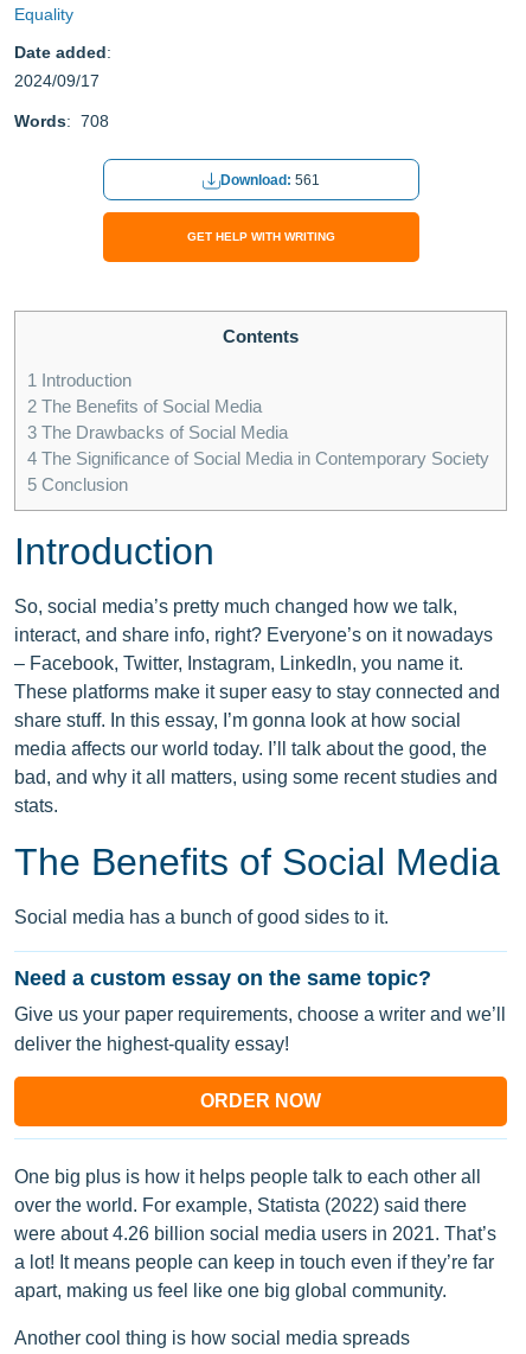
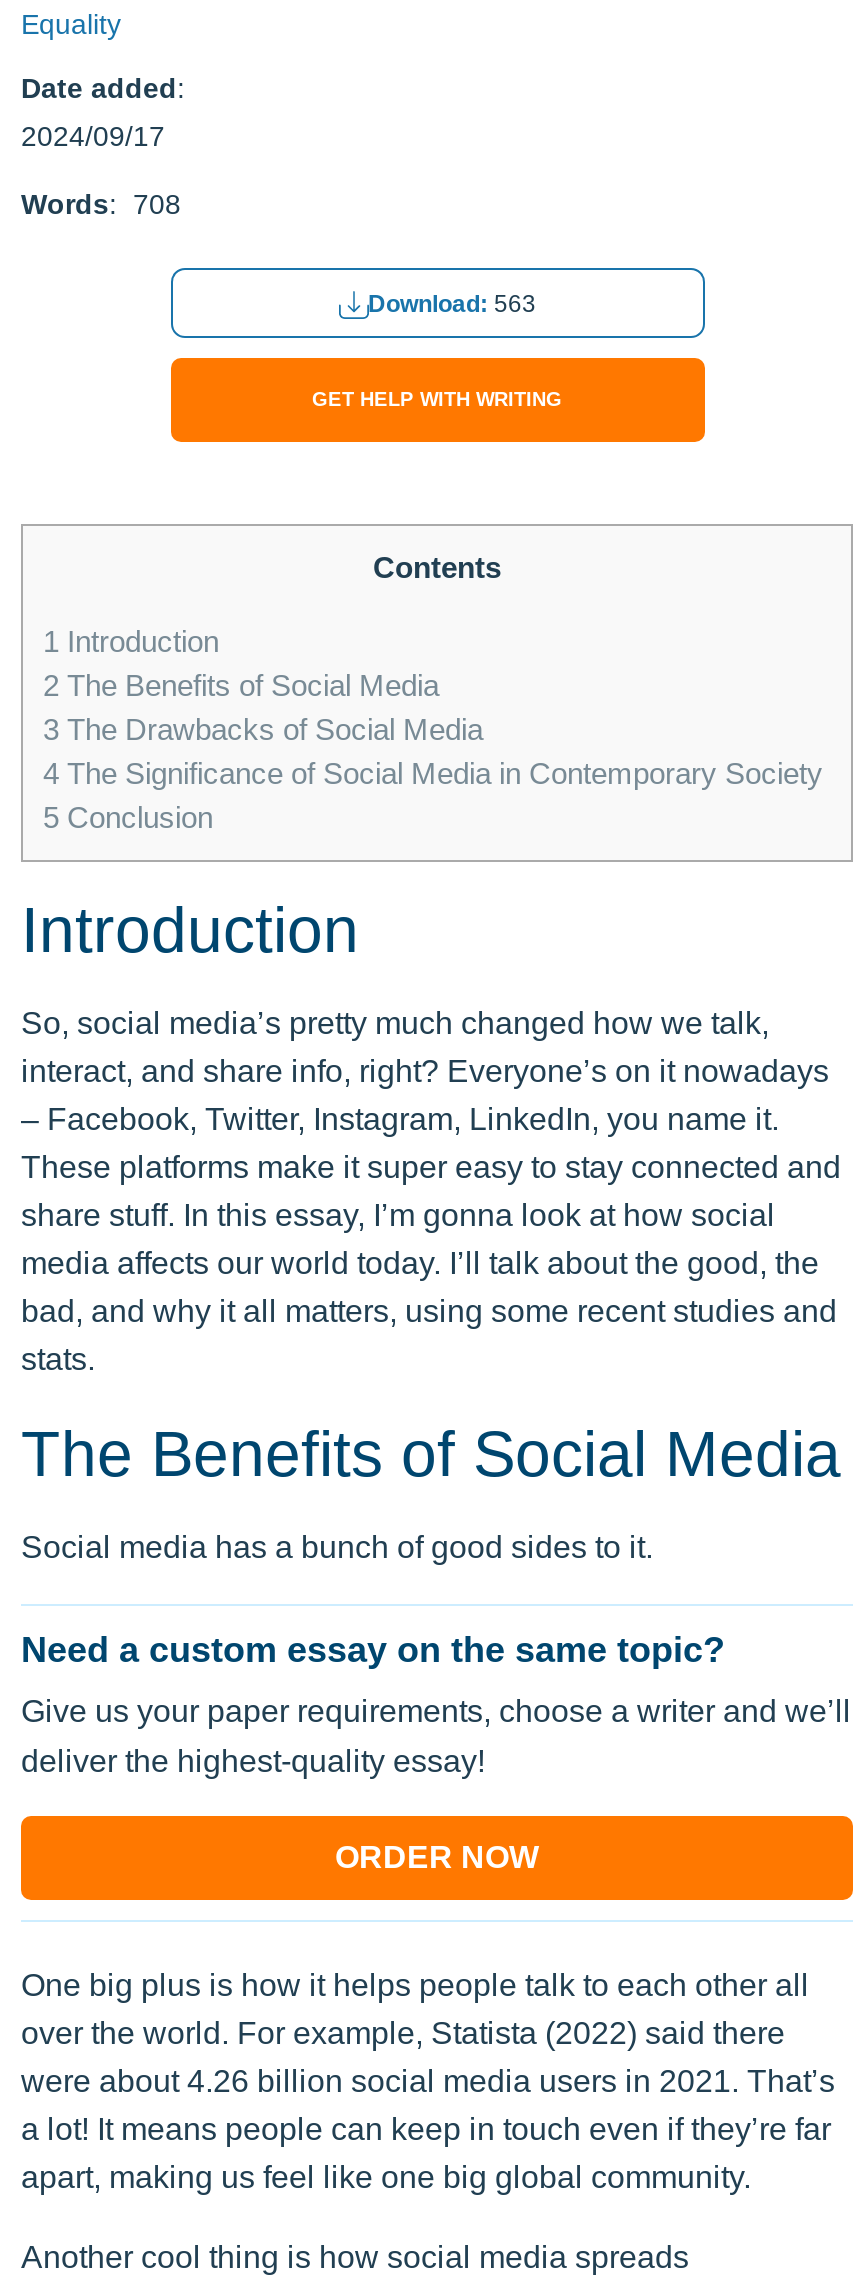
- Download: 561
+ Download: 563
